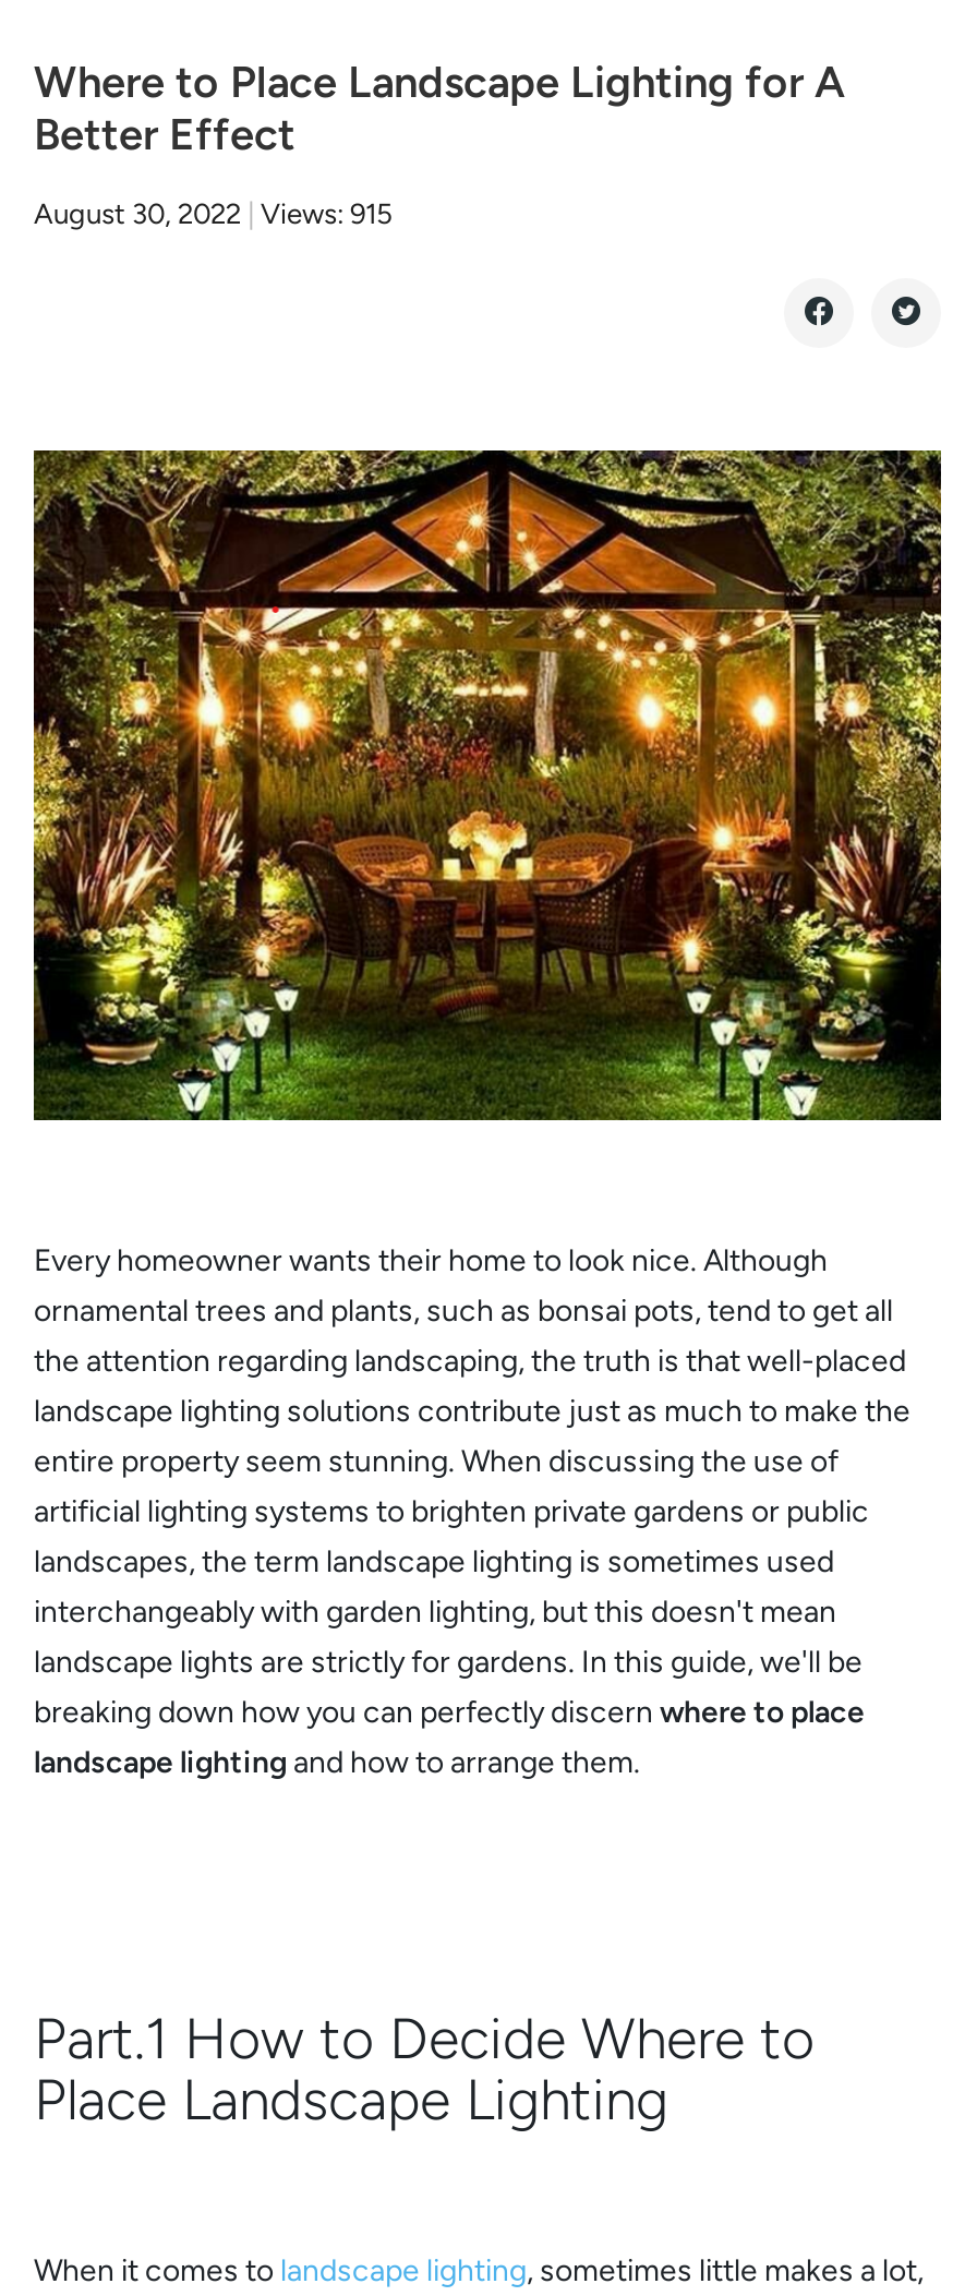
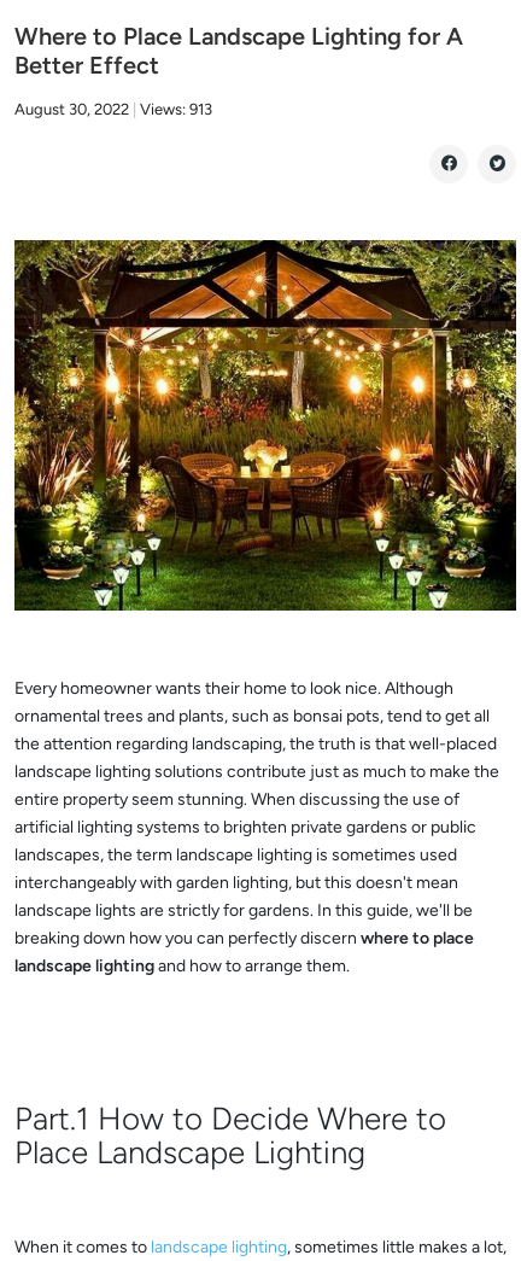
- August 30, 2022 Views: 915
+ August 30, 2022 Views: 913
